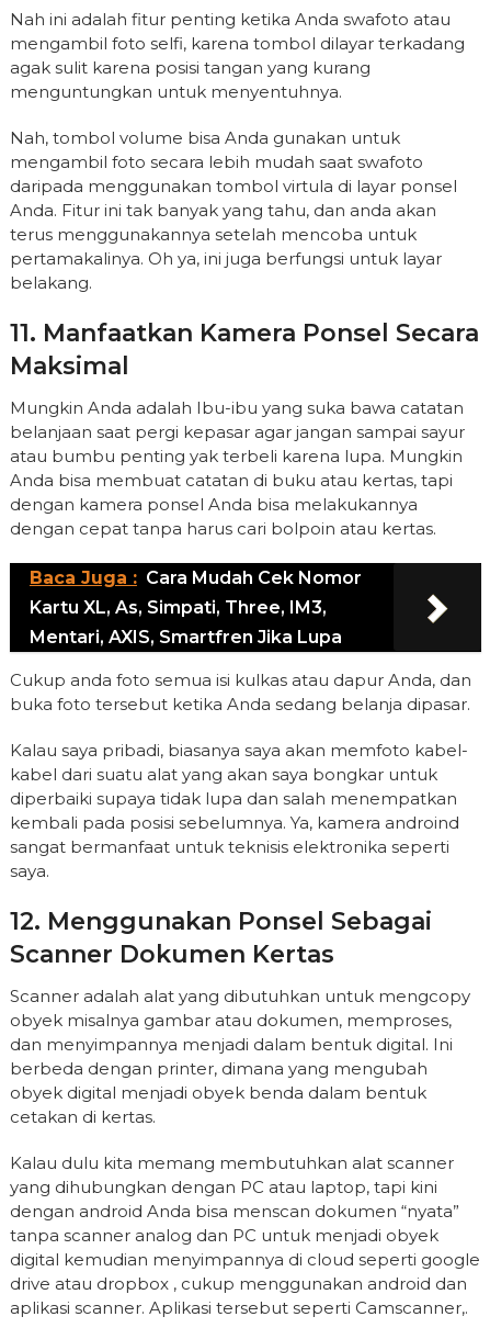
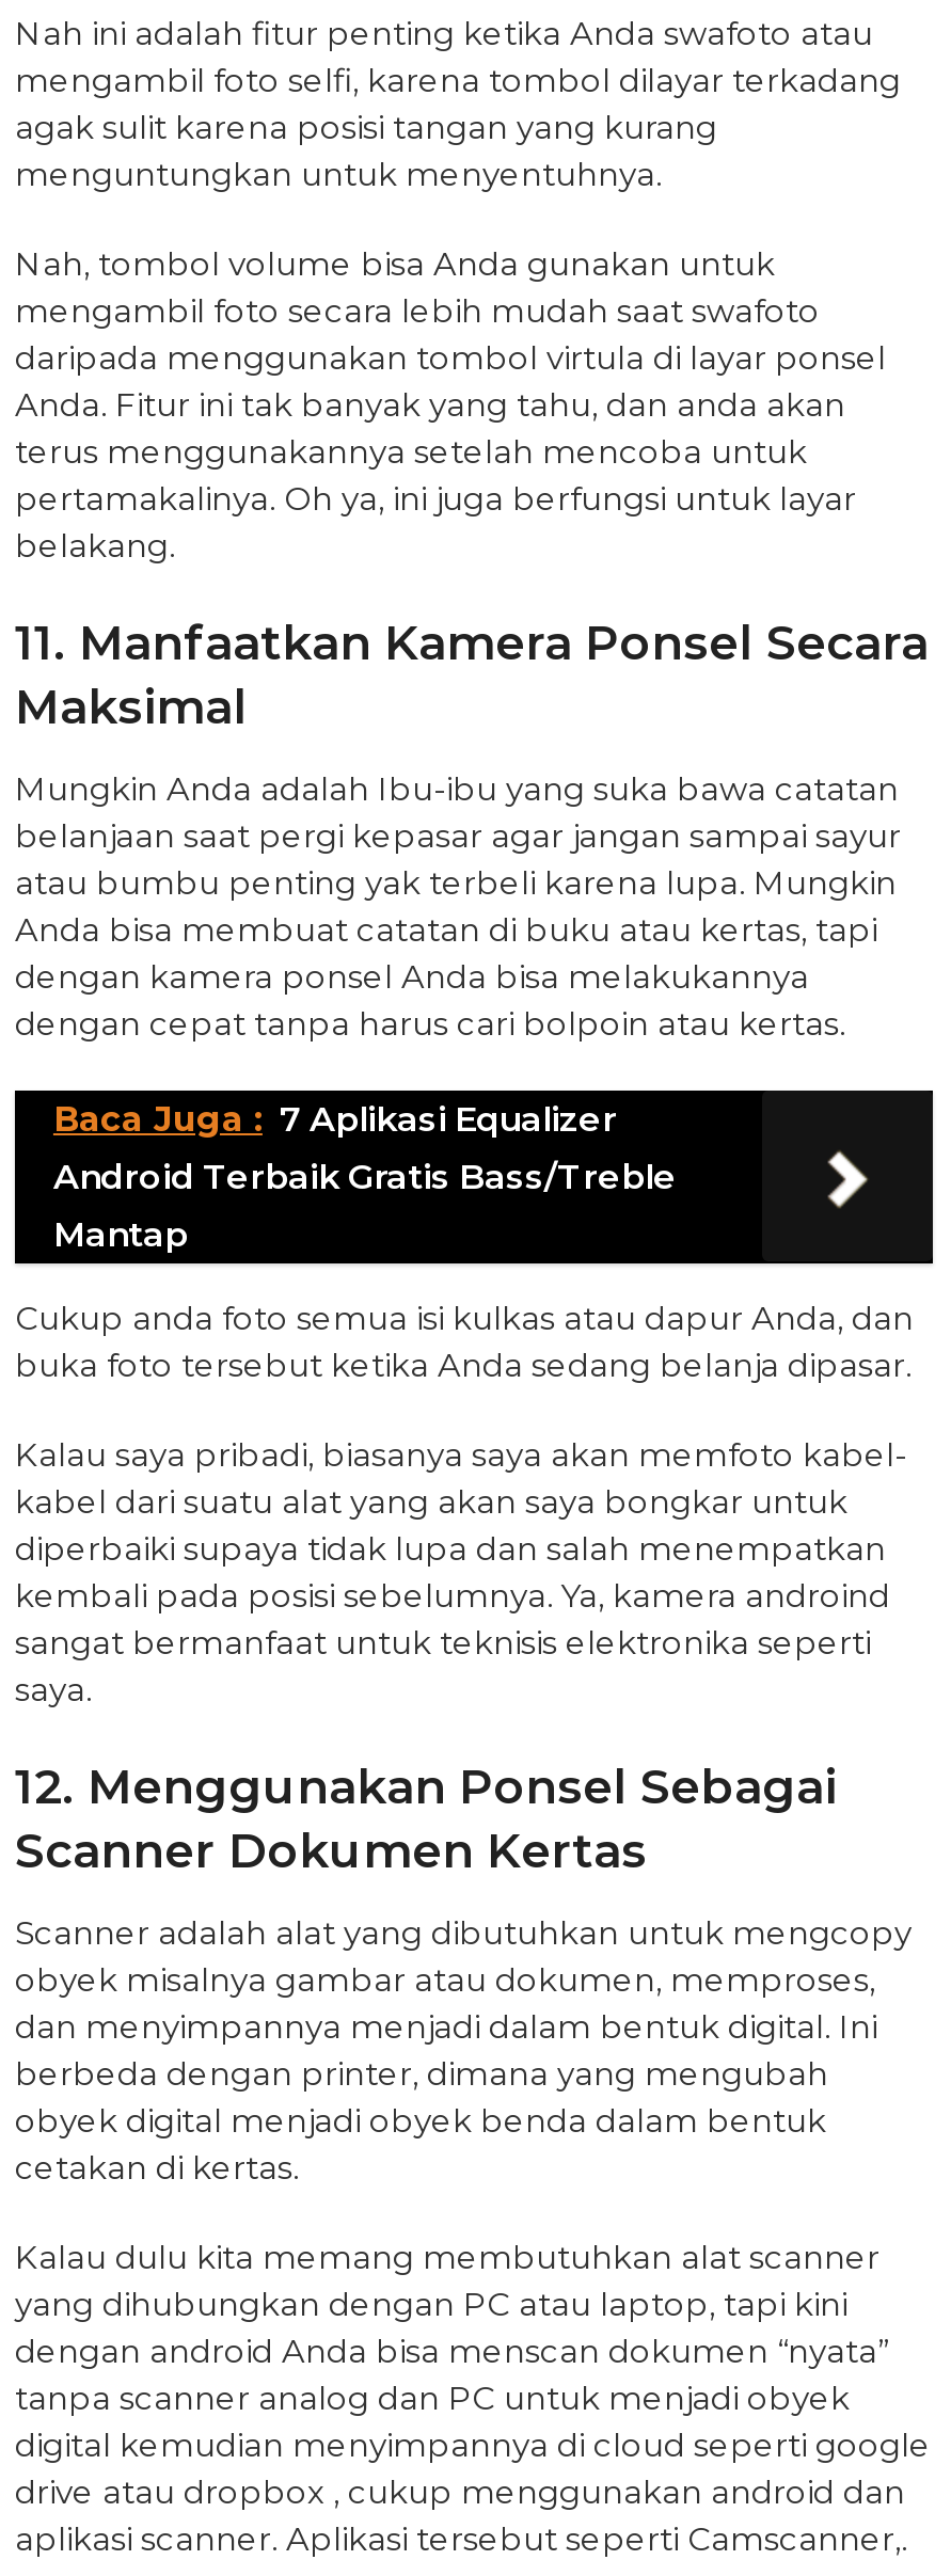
- Baca Juga : Cara Mudah Cek Nomor
- Kartu XL, As, Simpati, Three, IM3,
- Mentari, AXIS, Smartfren Jika Lupa
+ Baca Juga : 7 Aplikasi Equalizer
+ Android Terbaik Gratis Bass/Treble
+ Mantap
